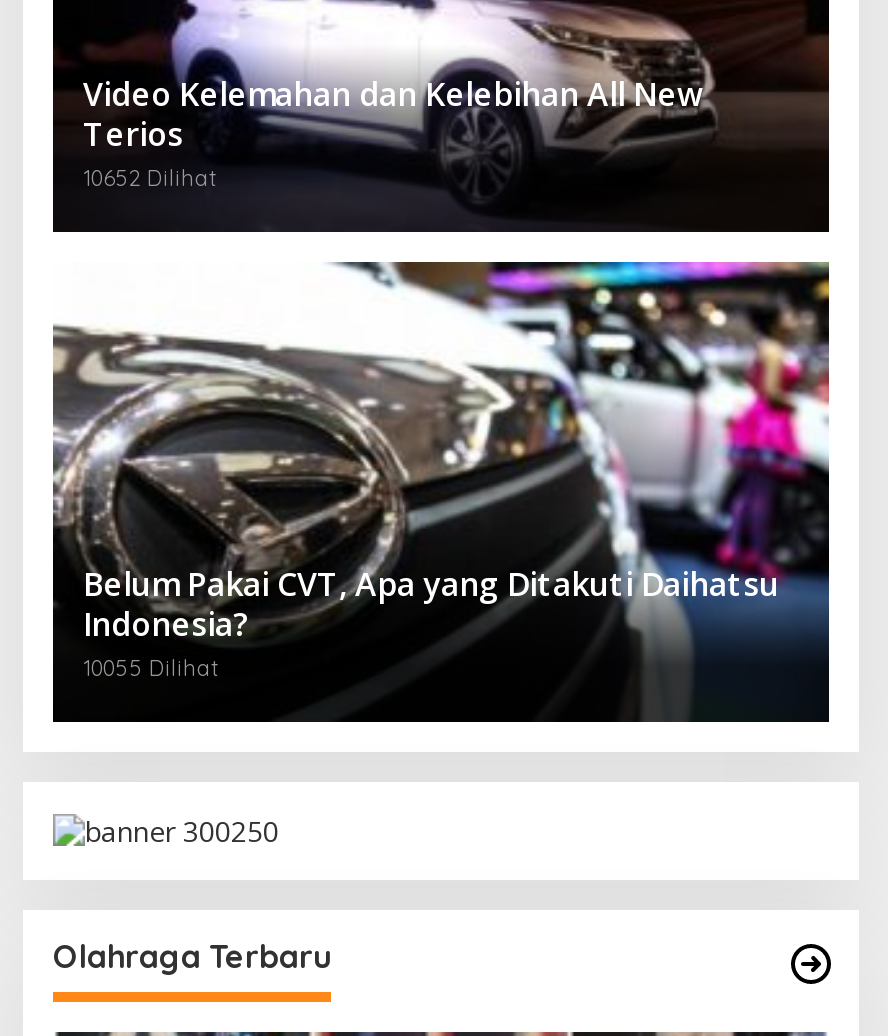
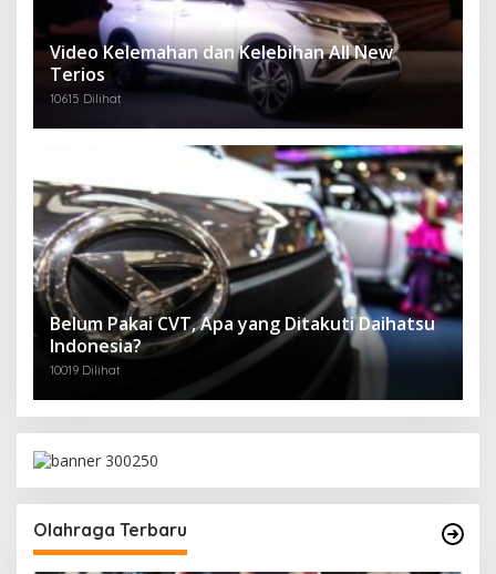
- 10652 Dilihat
+ 10615 Dilihat

- 10055 Dilihat
+ 10019 Dilihat
